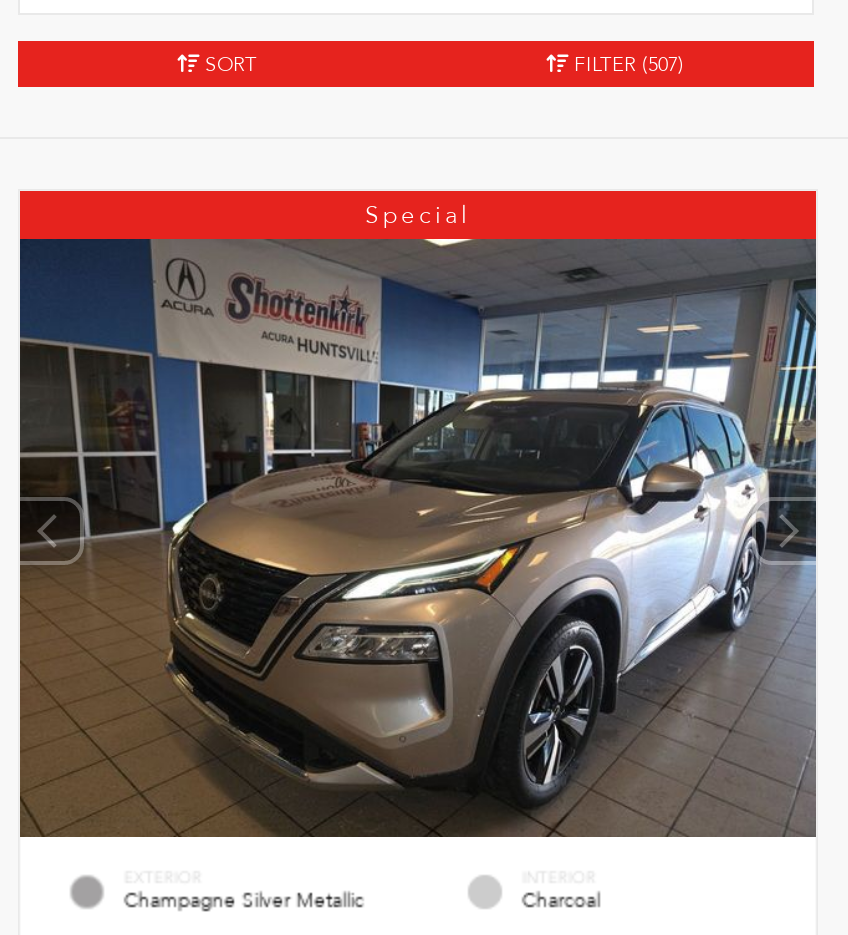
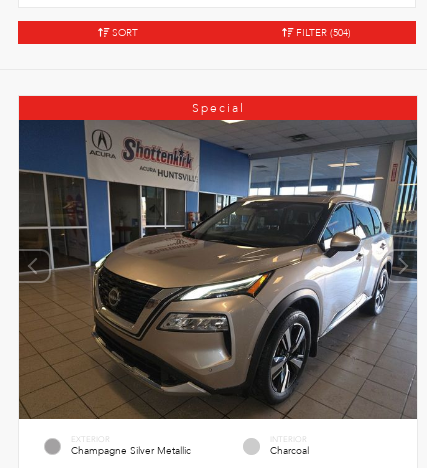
- FILTER (507)
+ FILTER (504)
